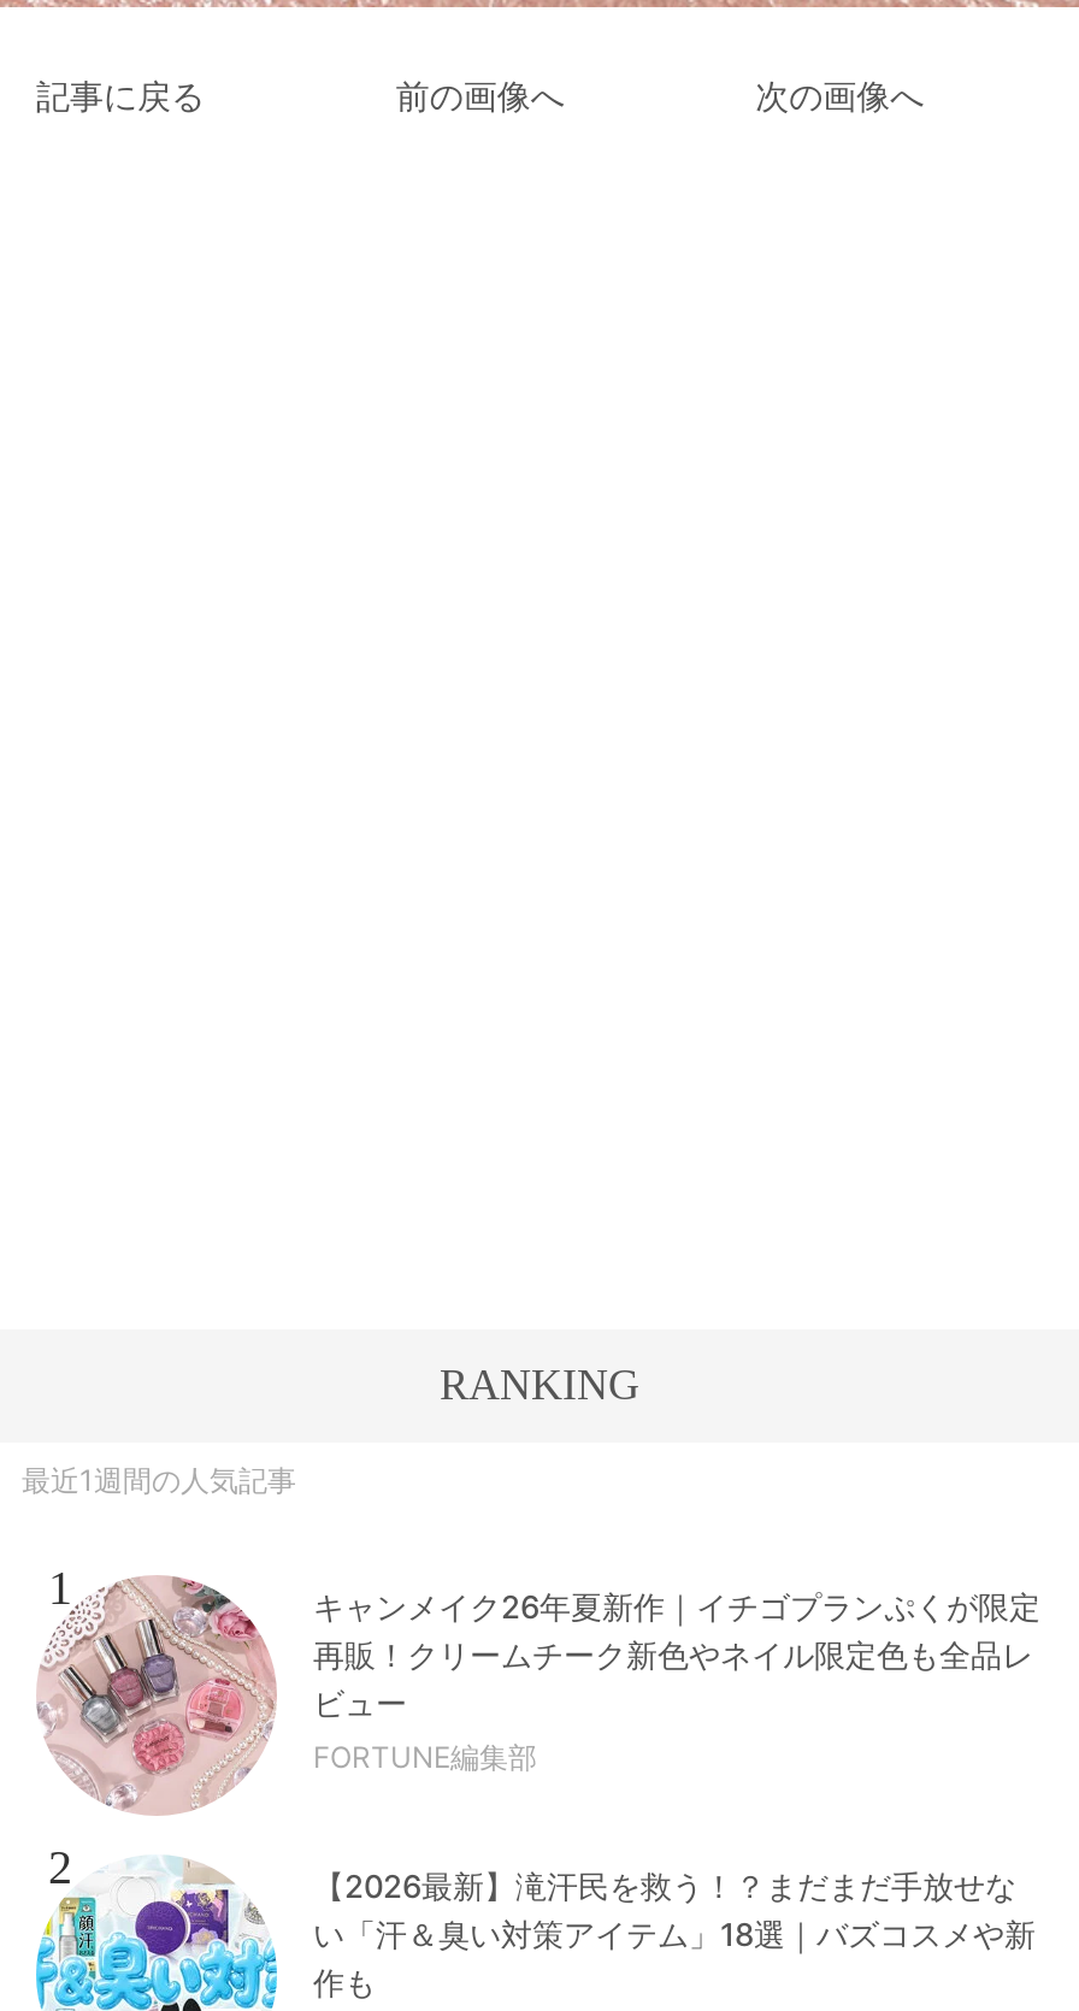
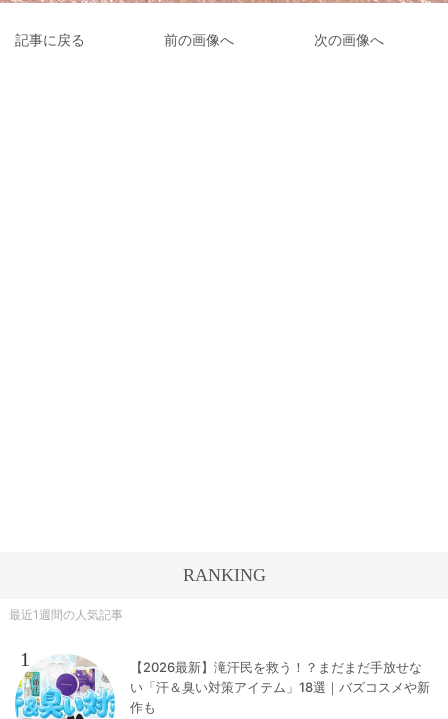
- [image]
- キャンメイク26年夏新作｜イチゴプランぷくが限定
- 再販！クリームチーク新色やネイル限定色も全品レ
- ビュー
- FORTUNE編集部
- 2
